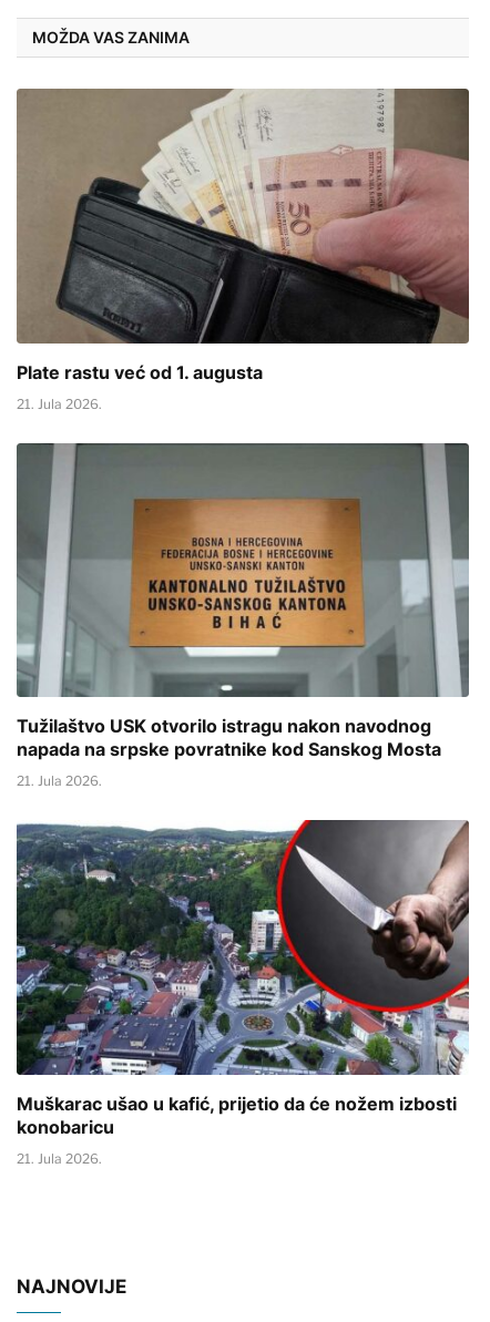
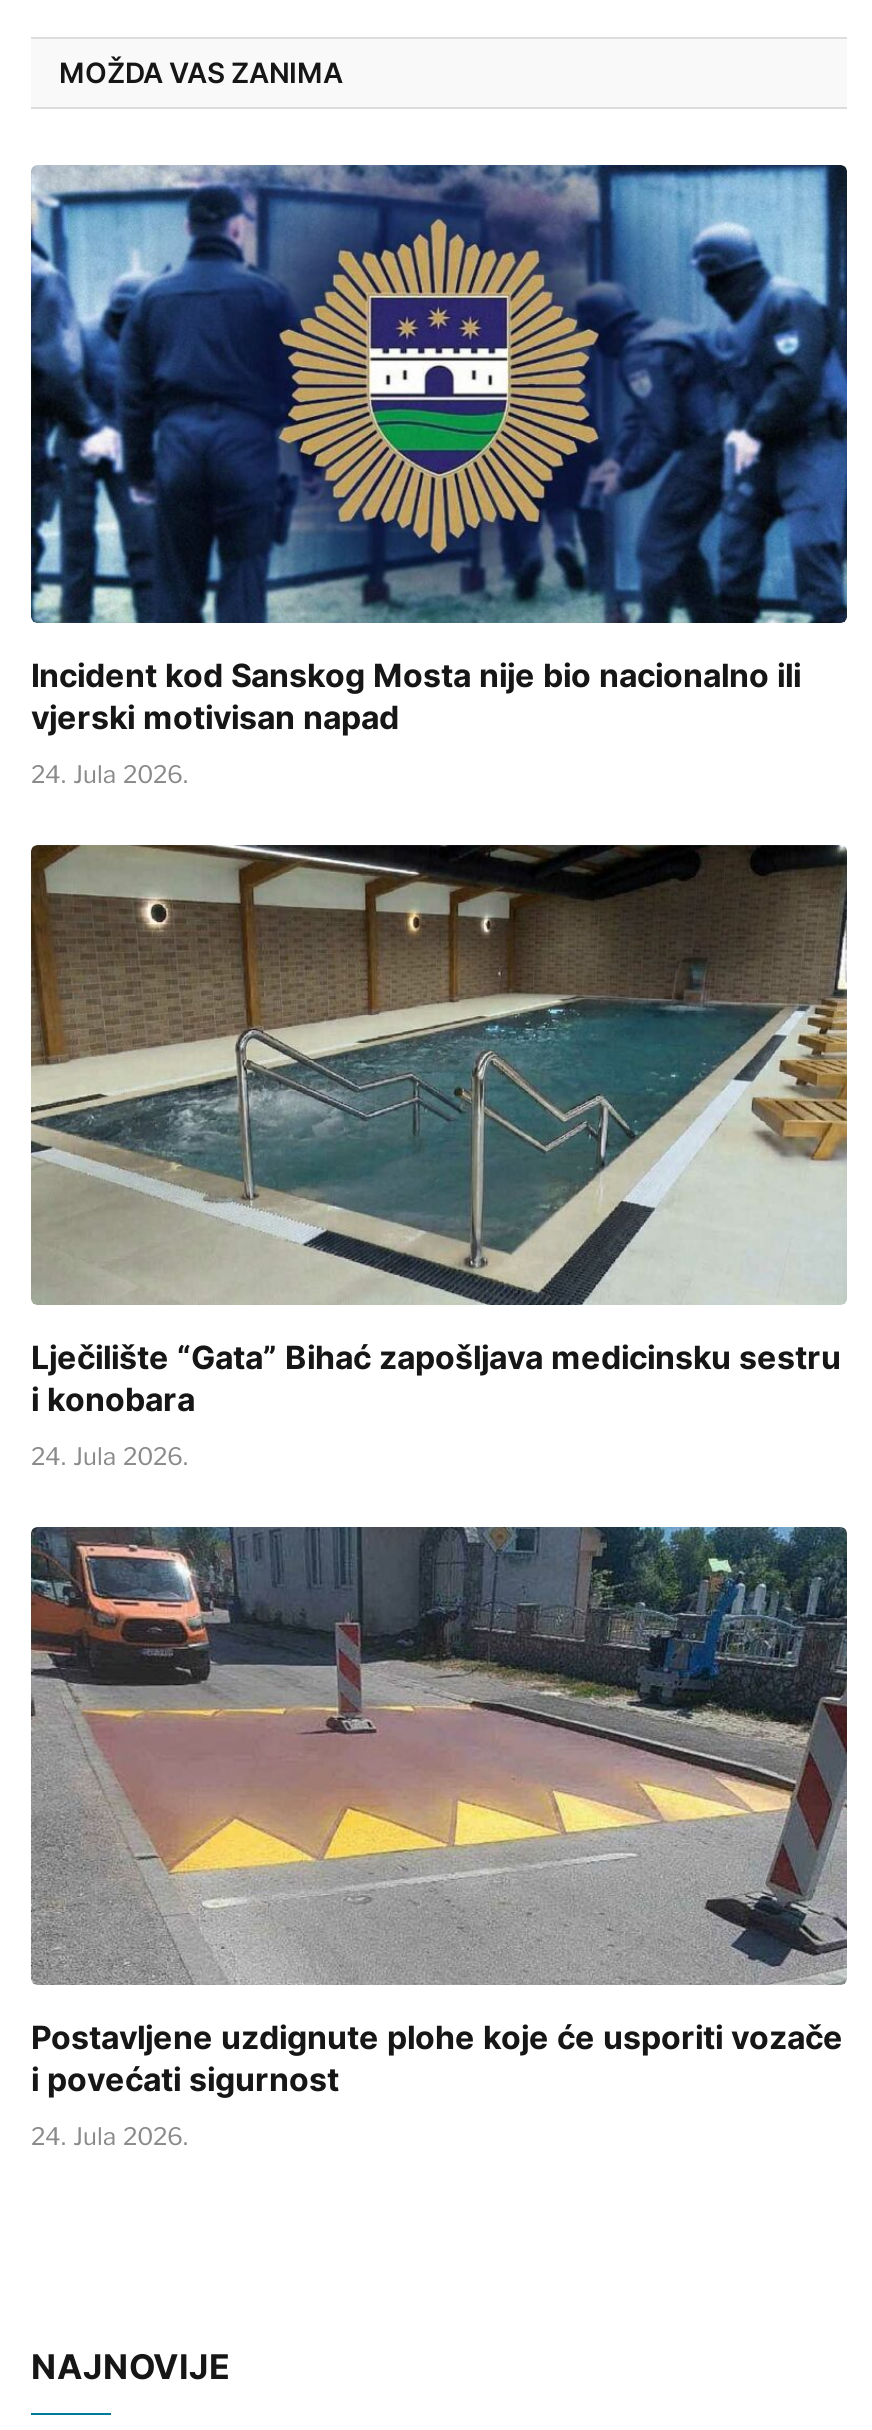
- [image]
- Plate rastu već od 1. augusta
+ [image]
+ Incident kod Sanskog Mosta nije bio nacionalno ili
+ vjerski motivisan napad

- 21. Jula 2026.
+ 24. Jula 2026.

- [image]
- Tužilaštvo USK otvorilo istragu nakon navodnog
- napada na srpske povratnike kod Sanskog Mosta
+ [image]
+ Lječilište “Gata” Bihać zapošljava medicinsku sestru
+ i konobara

- 21. Jula 2026.
+ 24. Jula 2026.

- [image]
- Muškarac ušao u kafić, prijetio da će nožem izbosti
- konobaricu
+ [image]
+ Postavljene uzdignute plohe koje će usporiti vozače
+ i povećati sigurnost

- 21. Jula 2026.
+ 24. Jula 2026.
